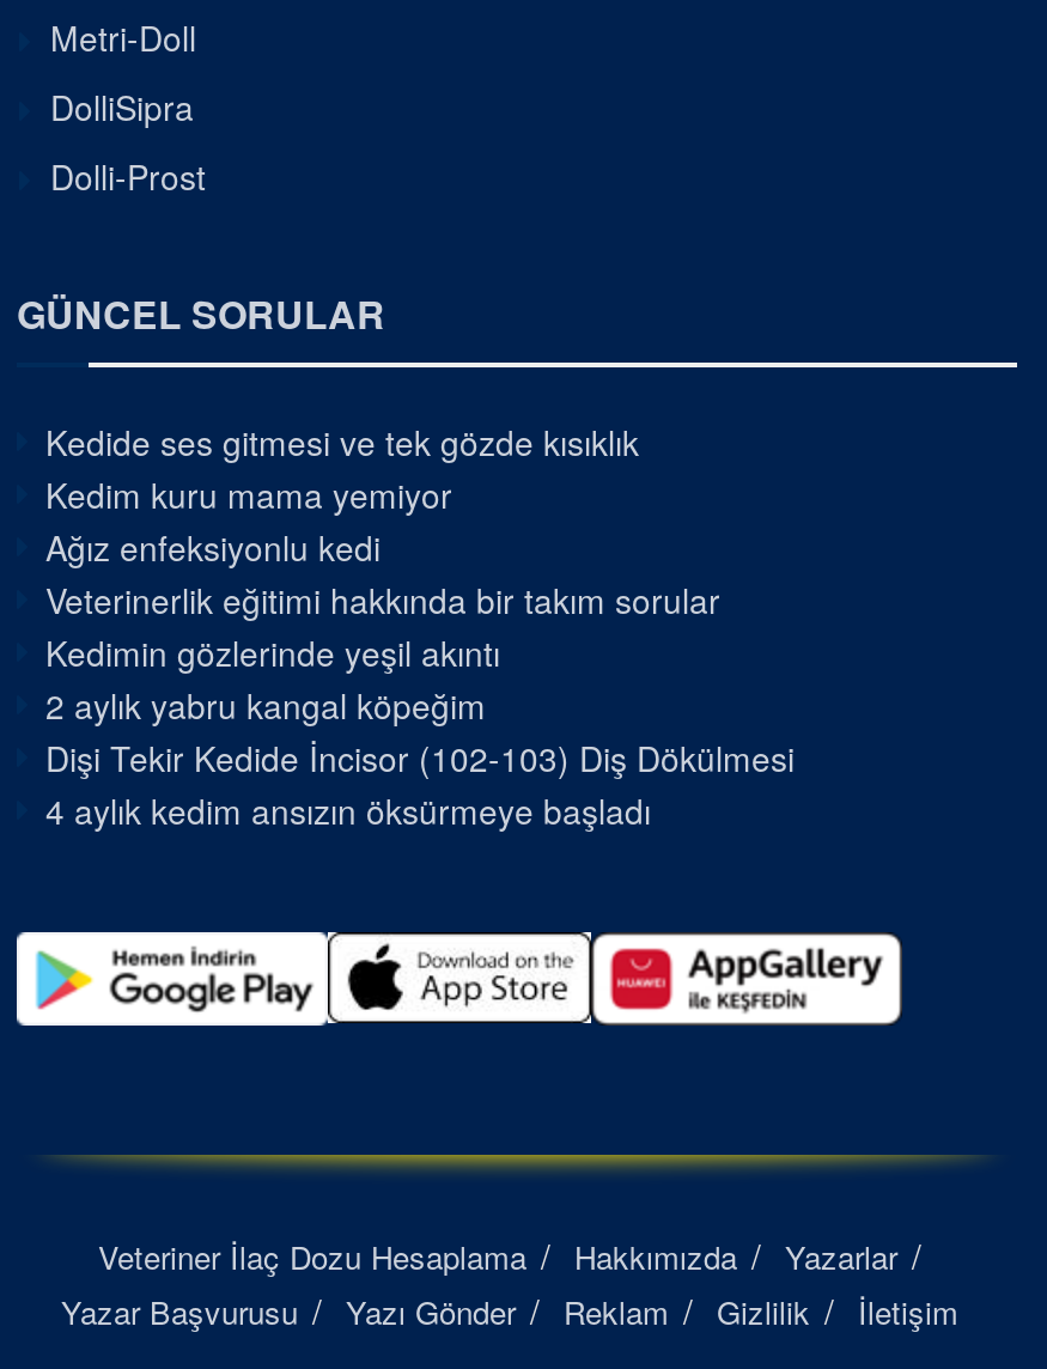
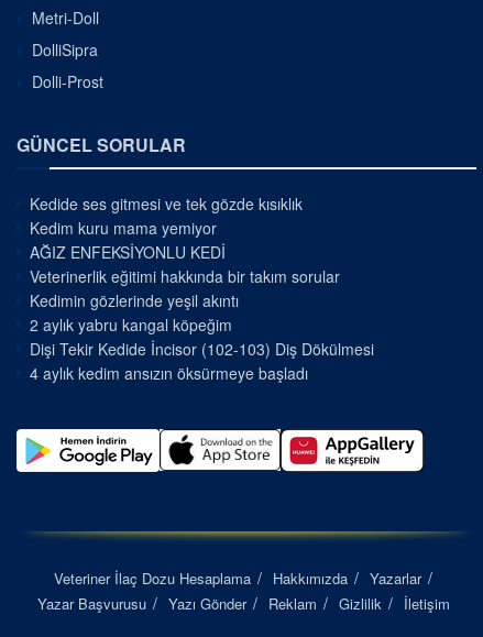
- Ağız enfeksiyonlu kedi
+ AĞIZ ENFEKSİYONLU KEDİ
